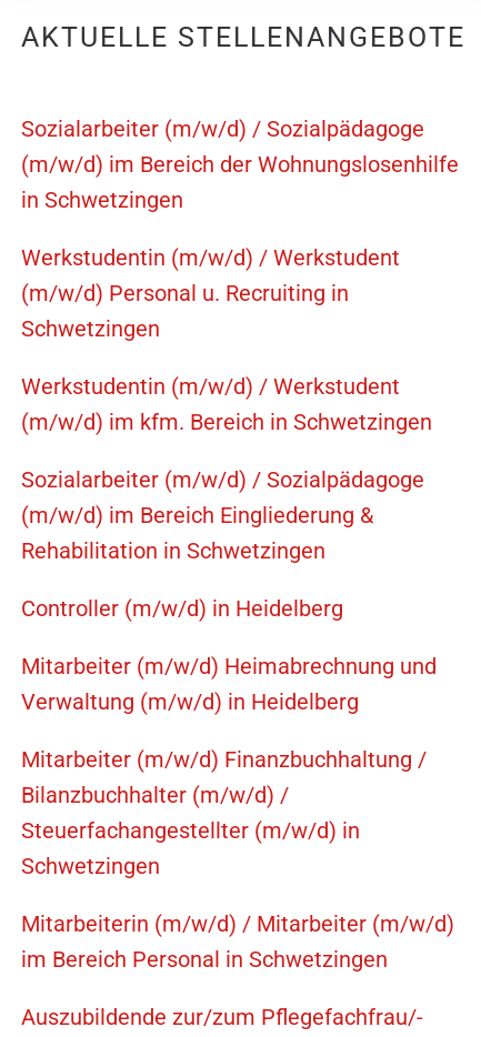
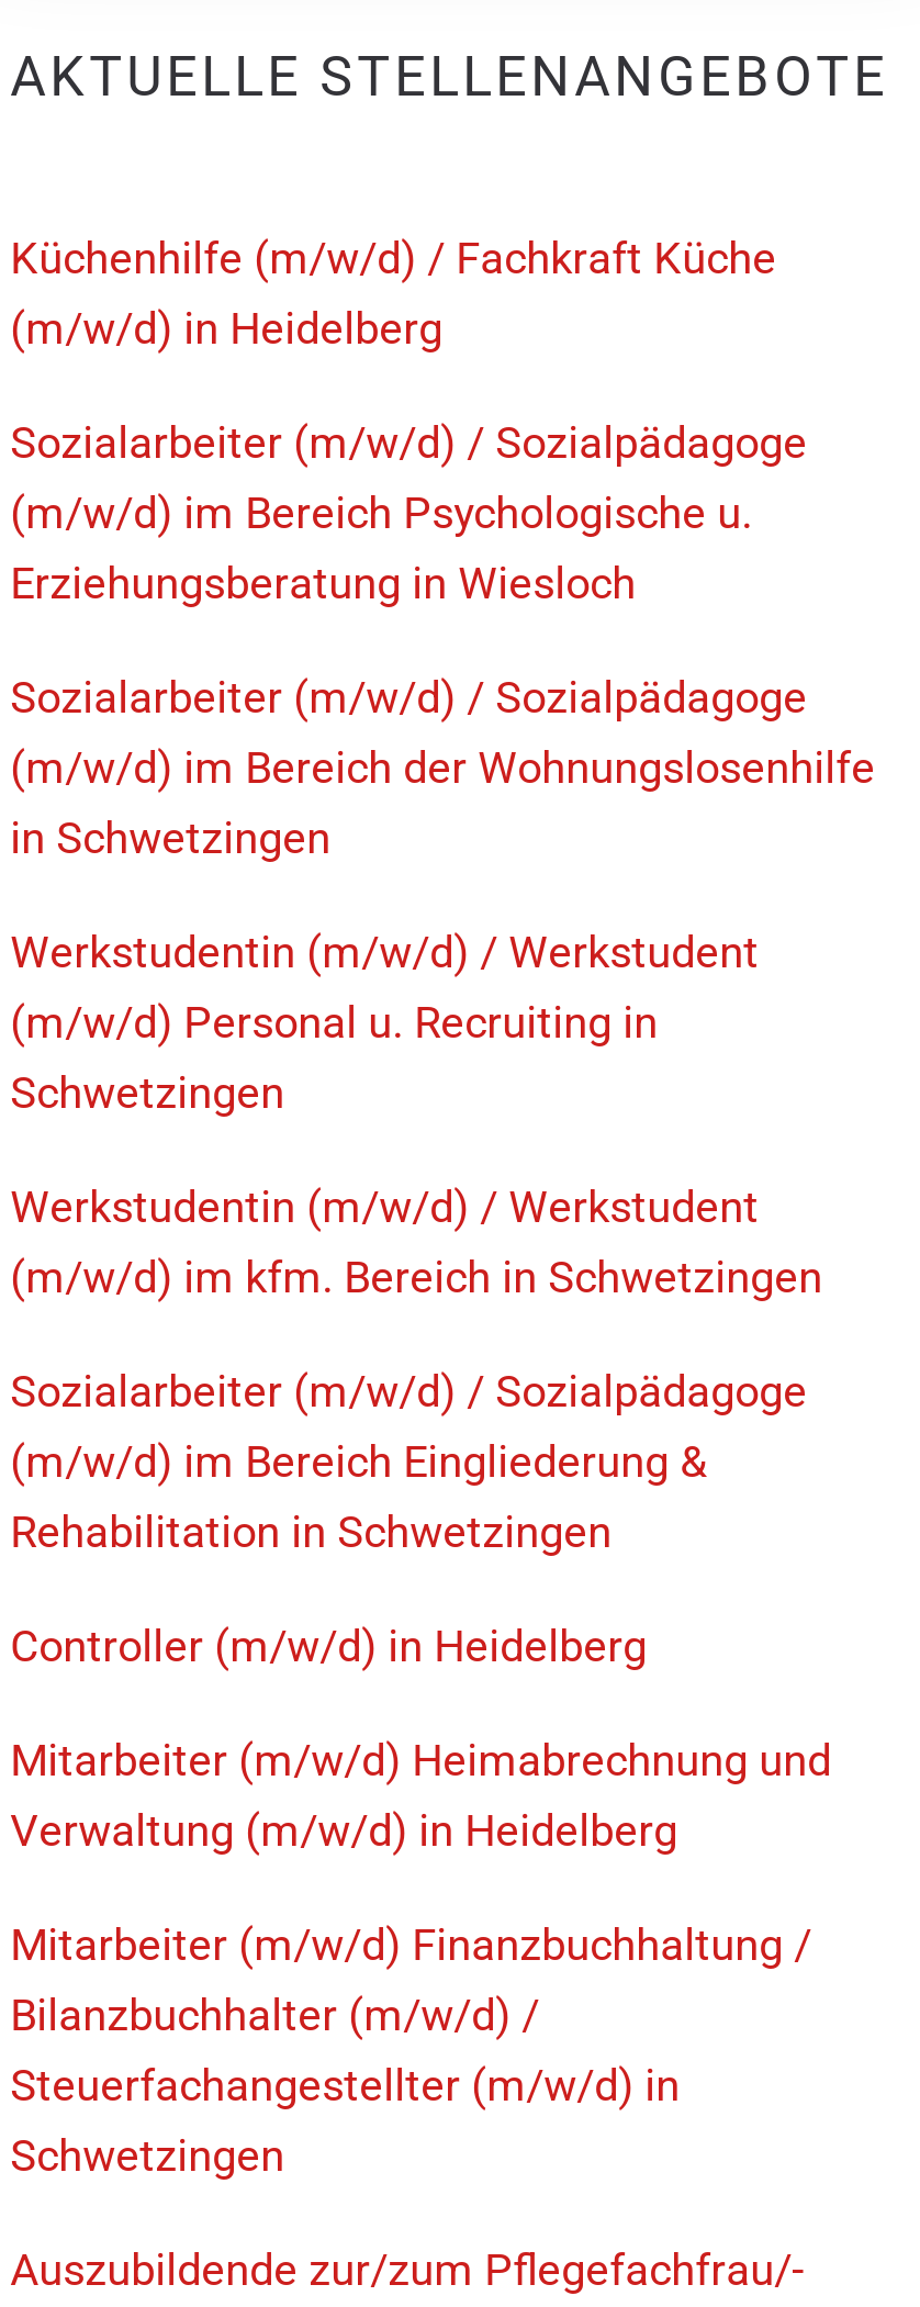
+ Küchenhilfe (m/w/d) / Fachkraft Küche
+ (m/w/d) in Heidelberg
+ Sozialarbeiter (m/w/d) / Sozialpädagoge
+ (m/w/d) im Bereich Psychologische u.
+ Erziehungsberatung in Wiesloch

moved down: Sozialarbeiter (m/w/d) / Sozialpädagoge | (m/w/d) im Bereich der Wohnungslosenhilfe | in Schwetzingen | ... | Steuerfachangestellter (m/w/d) in | Schwetzingen

- Mitarbeiterin (m/w/d) / Mitarbeiter (m/w/d)
- im Bereich Personal in Schwetzingen
